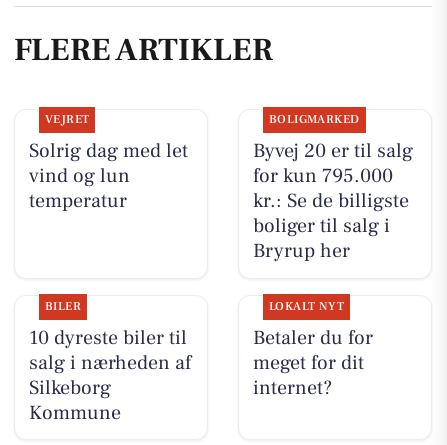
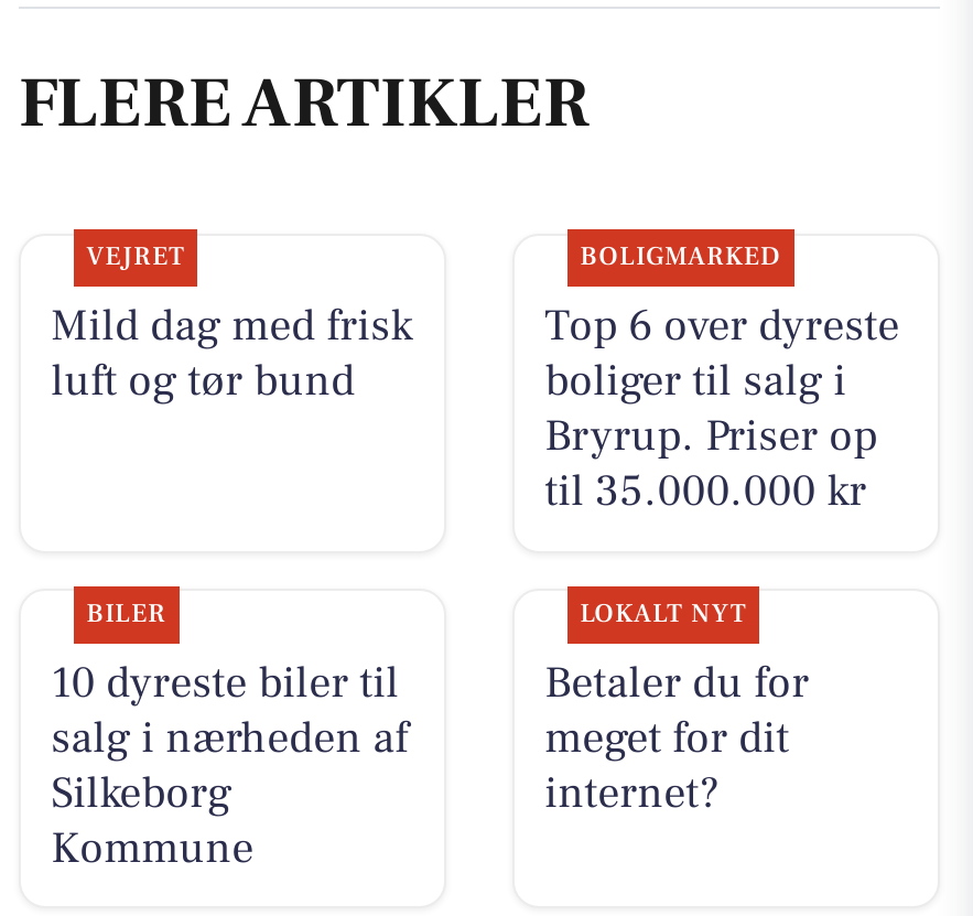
- Solrig dag med let
- vind og lun
- temperatur
+ Mild dag med frisk
+ luft og tør bund

- Byvej 20 er til salg
- for kun 795.000
- kr.: Se de billigste
+ Top 6 over dyreste

moved up: boliger til salg i

- Bryrup her
+ Bryrup. Priser op
+ til 35.000.000 kr
